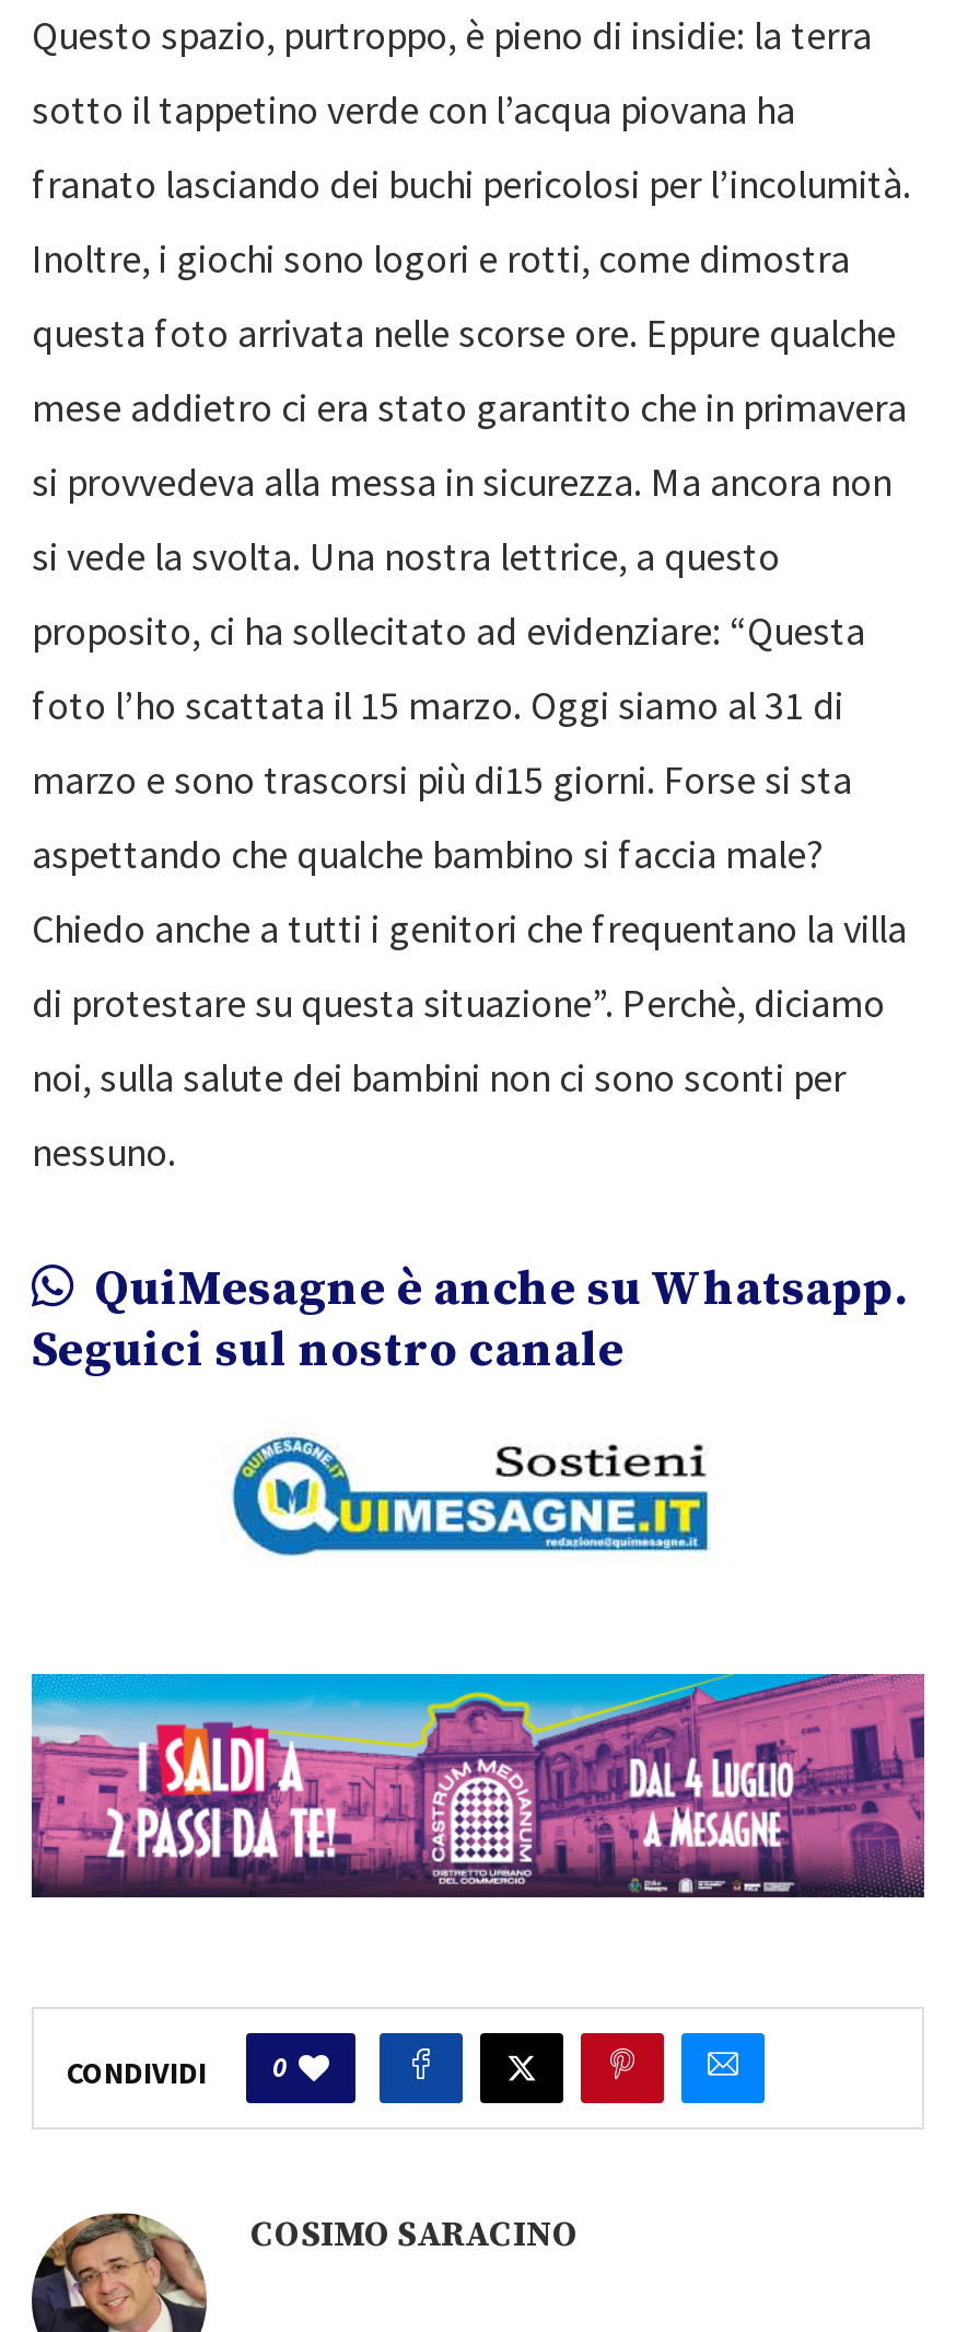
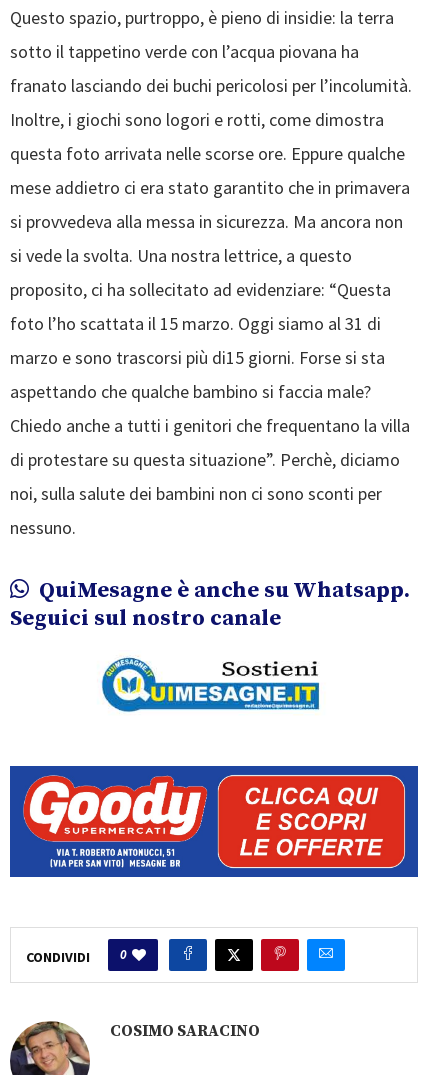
- [image]
+ [image]
